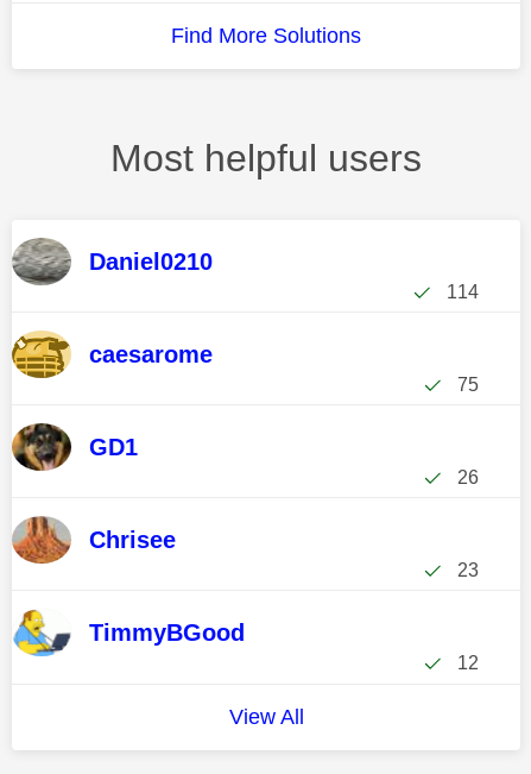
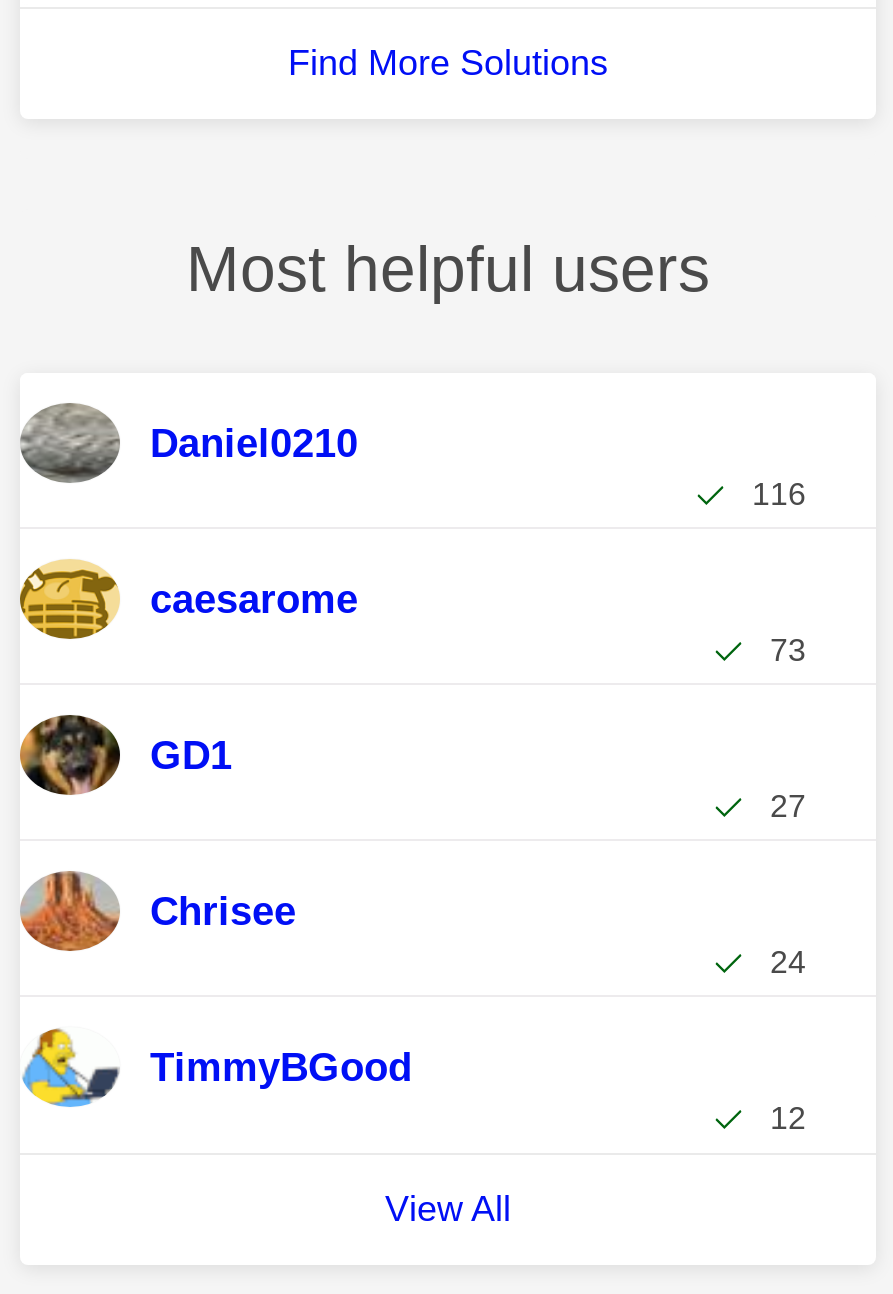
- 114
+ 116

- 75
+ 73

- 26
+ 27

- 23
+ 24
